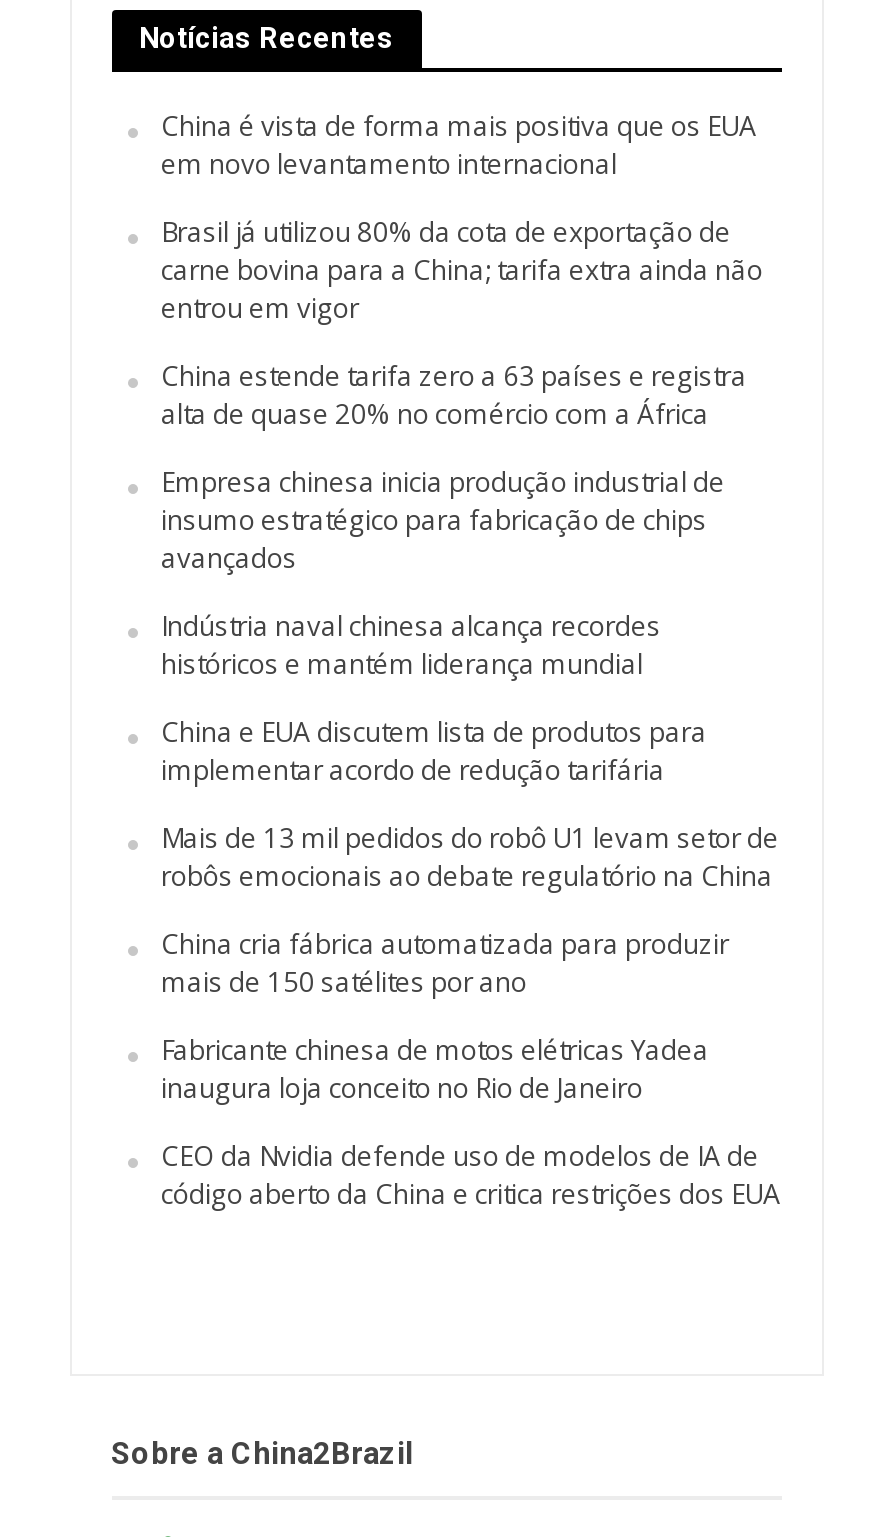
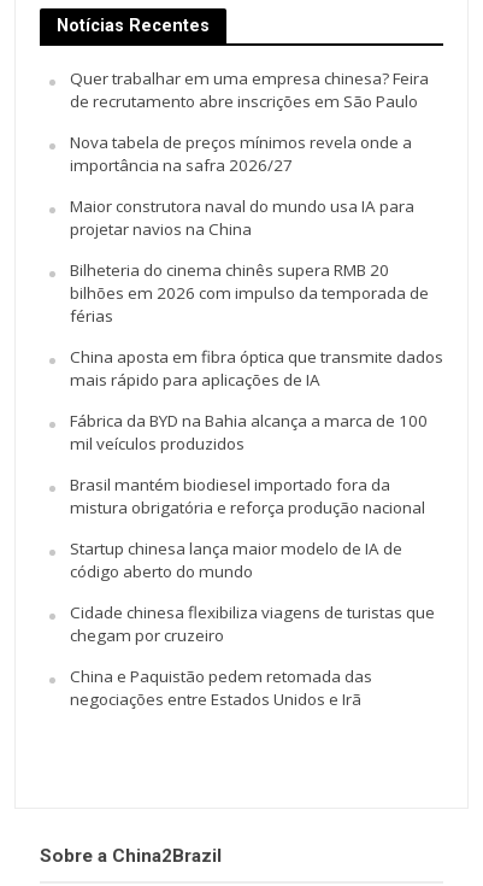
- China é vista de forma mais positiva que os EUA
- em novo levantamento internacional
+ Quer trabalhar em uma empresa chinesa? Feira
+ de recrutamento abre inscrições em São Paulo

- Brasil já utilizou 80% da cota de exportação de
- carne bovina para a China; tarifa extra ainda não
- entrou em vigor
+ Nova tabela de preços mínimos revela onde a
+ importância na safra 2026/27

- China estende tarifa zero a 63 países e registra
- alta de quase 20% no comércio com a África
+ Maior construtora naval do mundo usa IA para
+ projetar navios na China

- Empresa chinesa inicia produção industrial de
- insumo estratégico para fabricação de chips
- avançados
+ Bilheteria do cinema chinês supera RMB 20
+ bilhões em 2026 com impulso da temporada de
+ férias

- Indústria naval chinesa alcança recordes
- históricos e mantém liderança mundial
+ China aposta em fibra óptica que transmite dados
+ mais rápido para aplicações de IA

- China e EUA discutem lista de produtos para
- implementar acordo de redução tarifária
+ Fábrica da BYD na Bahia alcança a marca de 100
+ mil veículos produzidos

- Mais de 13 mil pedidos do robô U1 levam setor de
- robôs emocionais ao debate regulatório na China
+ Brasil mantém biodiesel importado fora da
+ mistura obrigatória e reforça produção nacional

- China cria fábrica automatizada para produzir
- mais de 150 satélites por ano
+ Startup chinesa lança maior modelo de IA de
+ código aberto do mundo

- Fabricante chinesa de motos elétricas Yadea
- inaugura loja conceito no Rio de Janeiro
+ Cidade chinesa flexibiliza viagens de turistas que
+ chegam por cruzeiro

- CEO da Nvidia defende uso de modelos de IA de
- código aberto da China e critica restrições dos EUA
+ China e Paquistão pedem retomada das
+ negociações entre Estados Unidos e Irã
